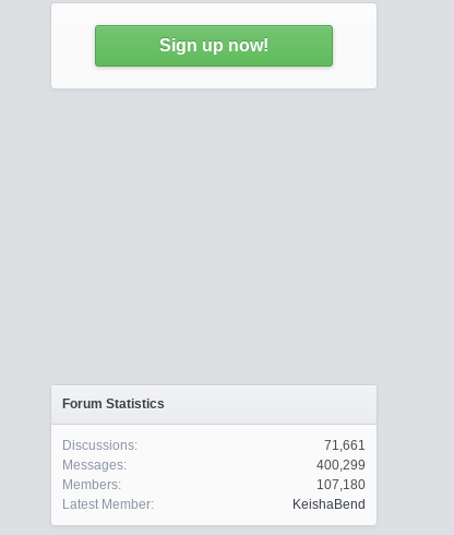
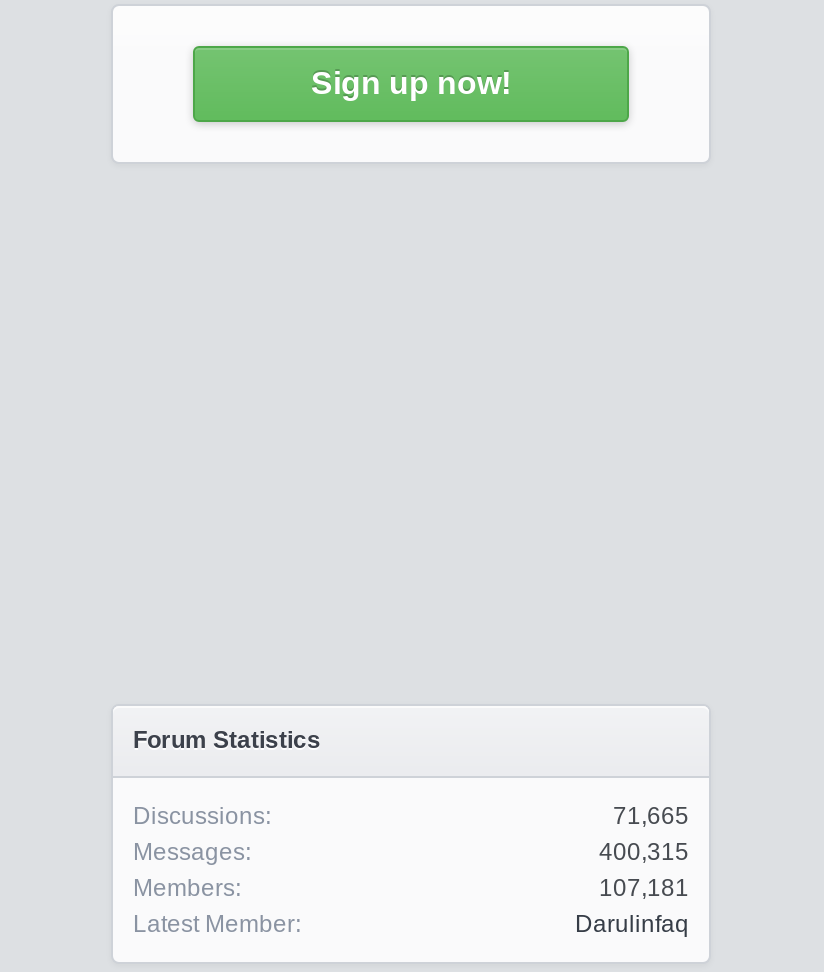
- 71,661
+ 71,665

- 400,299
+ 400,315

- 107,180
+ 107,181

- KeishaBend
+ Darulinfaq
